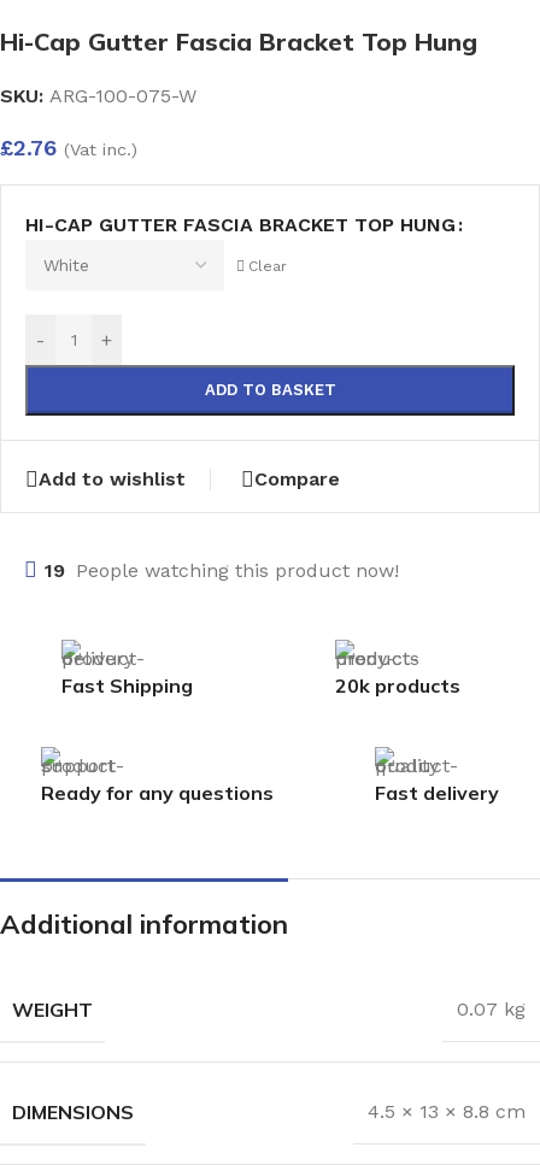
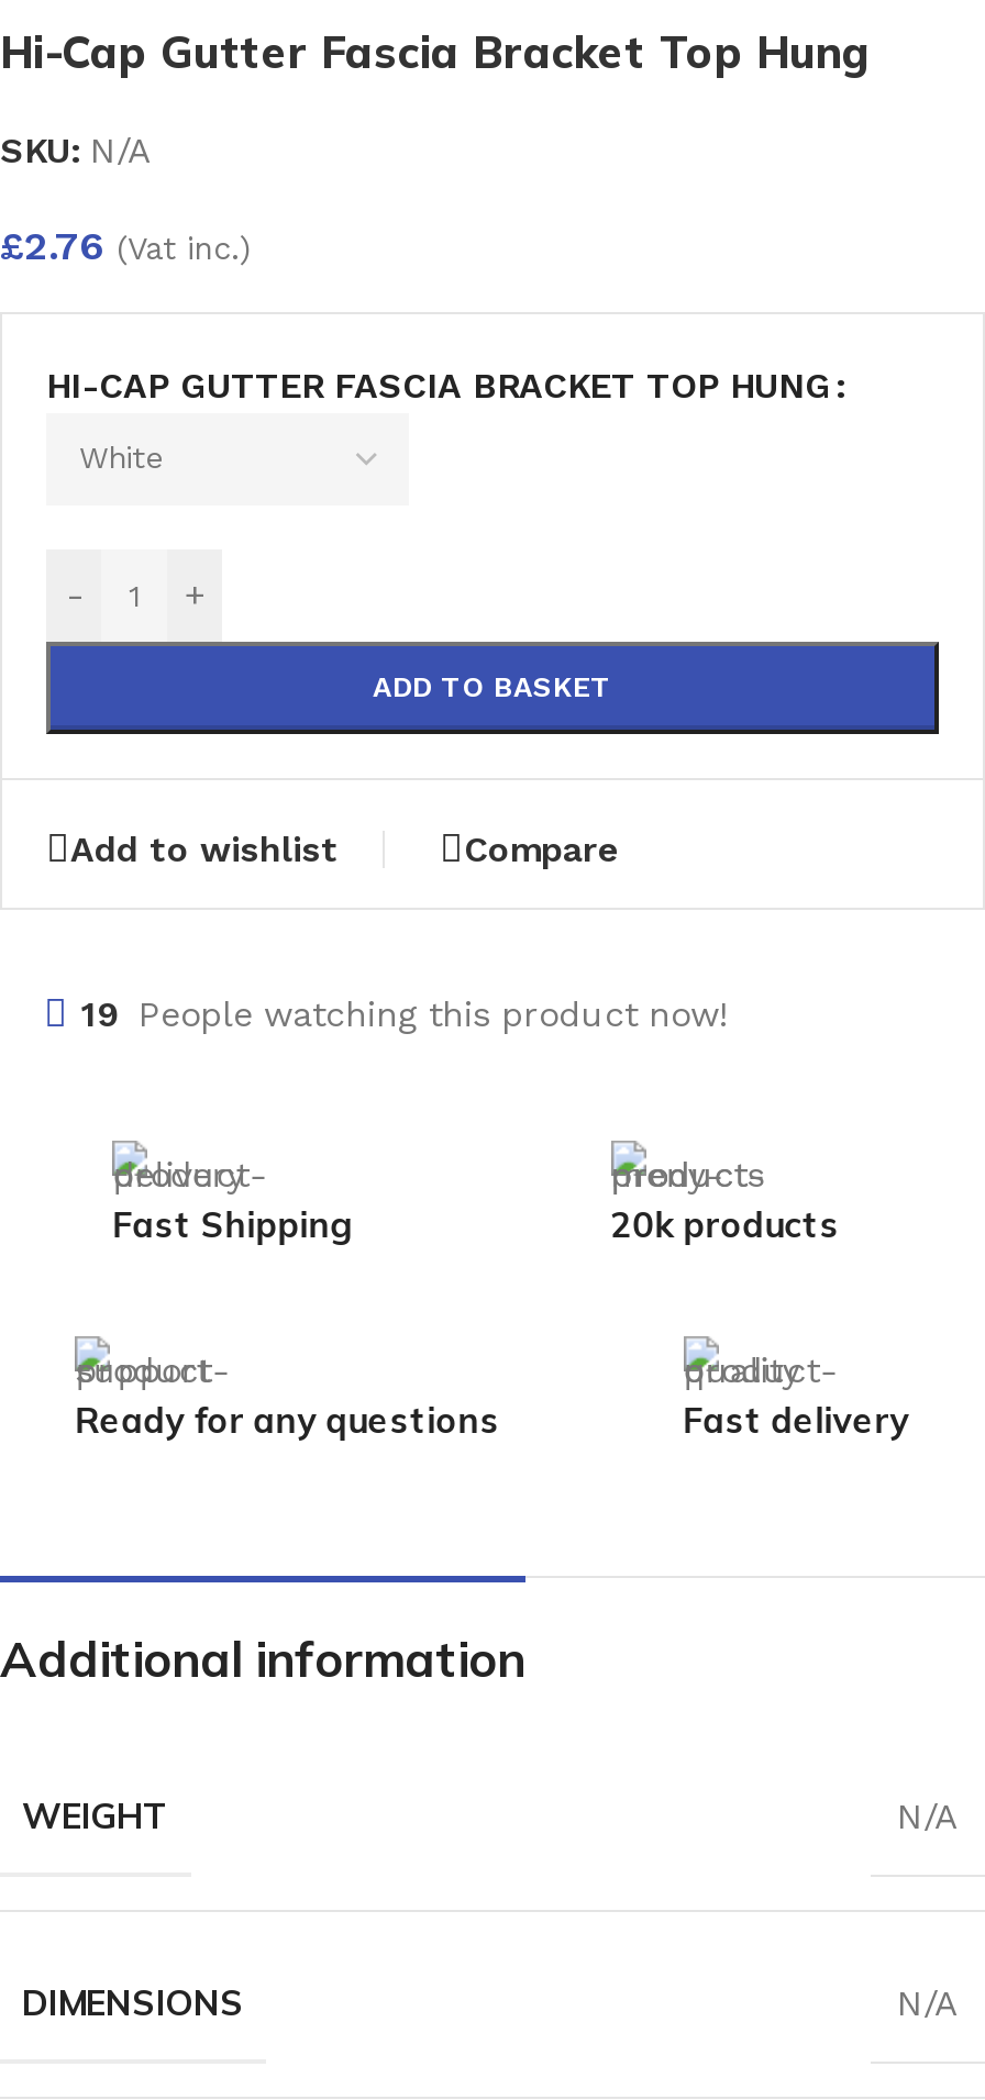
- SKU: ARG-100-075-W
+ SKU: N/A

- Clear

- 0.07 kg
+ N/A

- 4.5 × 13 × 8.8 cm
+ N/A
